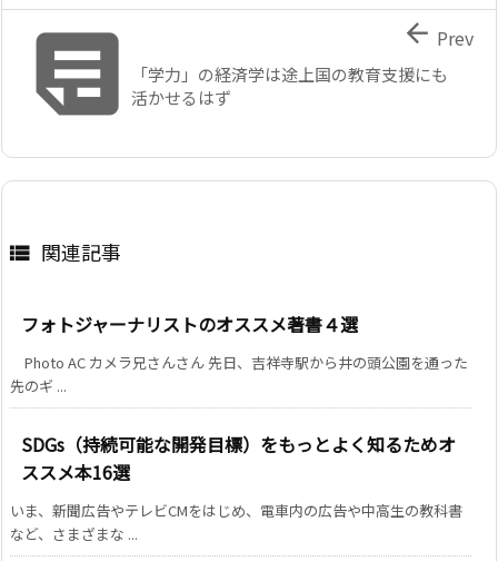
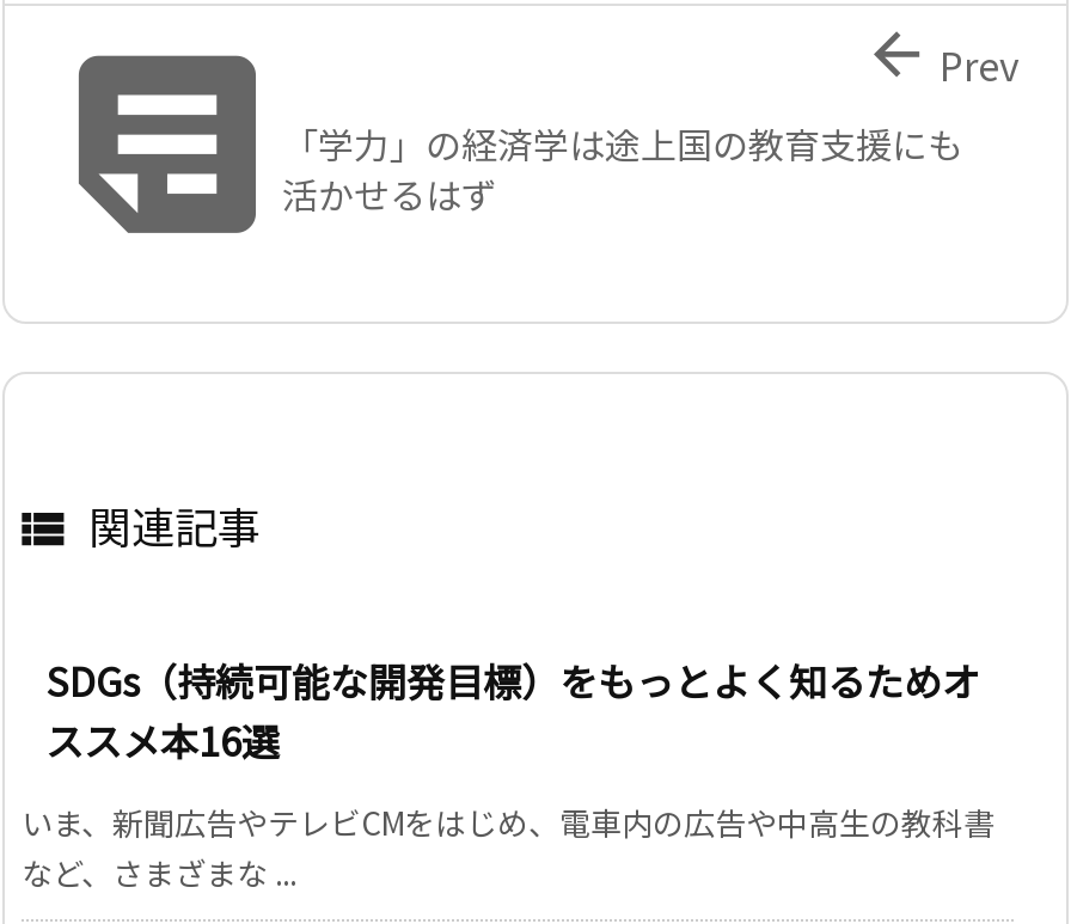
- フォトジャーナリストのオススメ著書４選
- Photo AC カメラ兄さんさん 先日、吉祥寺駅から井の頭公園を通った
- 先のギ ...
